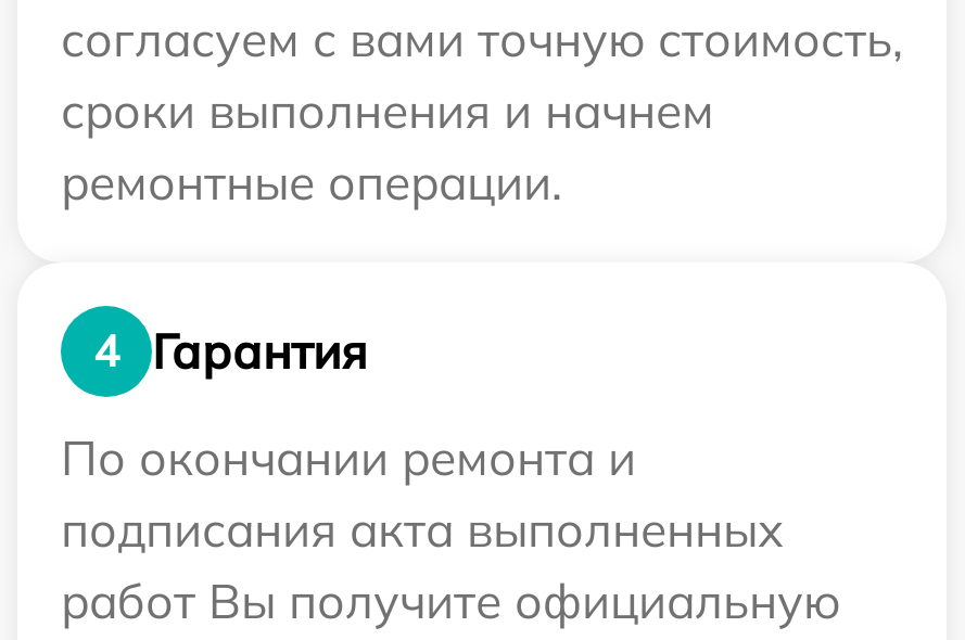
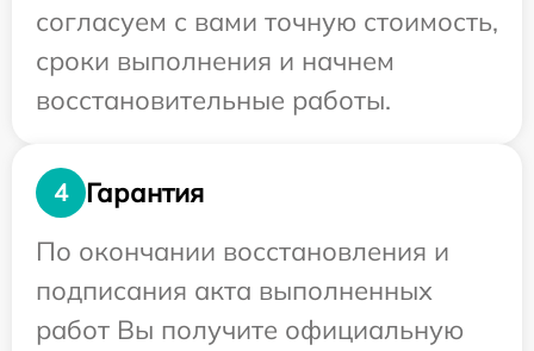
- ремонтные операции.
+ восстановительные работы.

- По окончании ремонта и
+ По окончании восстановления и
